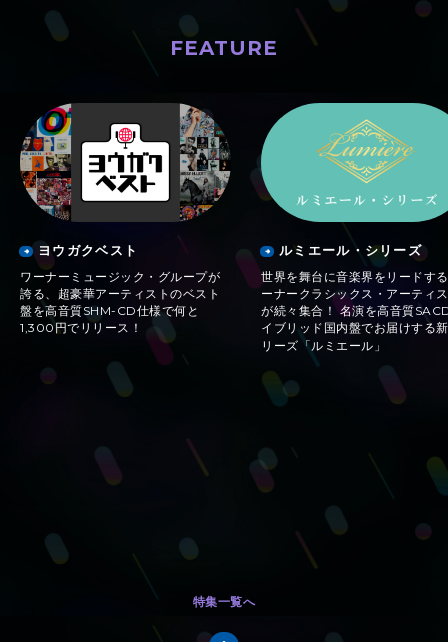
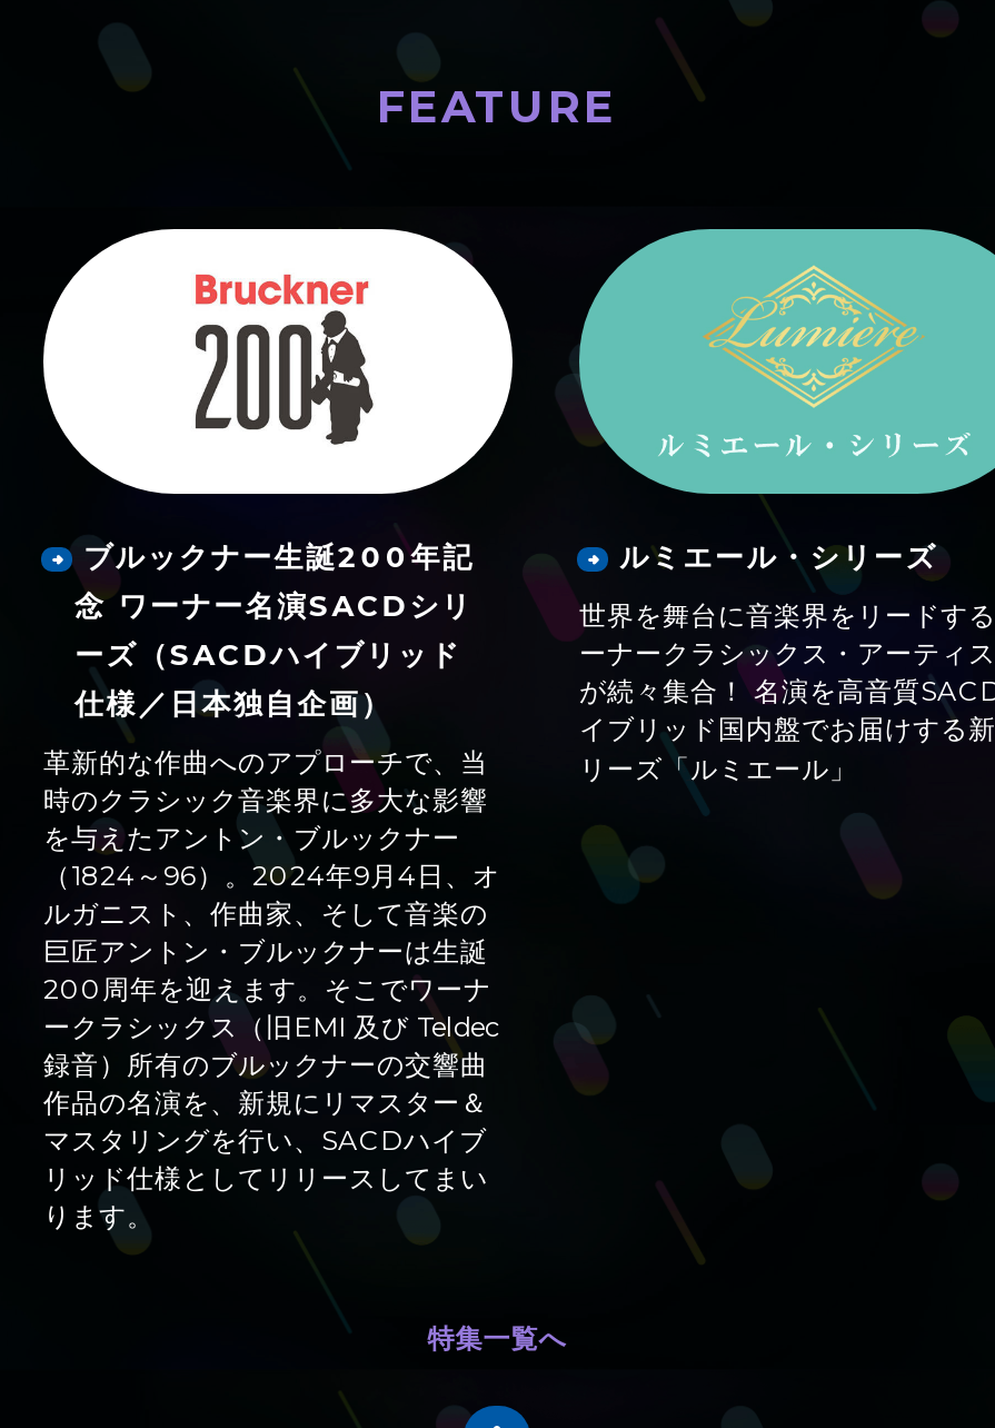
- [image]
- ヨウガクベスト
+ [image]
+ ブルックナー生誕200年記
+ 念 ワーナー名演SACDシリ
+ ーズ（SACDハイブリッド
+ 仕様／日本独自企画）

- ワーナーミュージック・グループが
- 誇る、超豪華アーティストのベスト
- 盤を高音質SHM-CD仕様で何と
- 1,300円でリリース！
+ 革新的な作曲へのアプローチで、当
+ 時のクラシック音楽界に多大な影響
+ を与えたアントン・ブルックナー
+ （1824～96）。2024年9月4日、オ
+ ルガニスト、作曲家、そして音楽の
+ 巨匠アントン・ブルックナーは生誕
+ 200周年を迎えます。そこでワーナ
+ ークラシックス（旧EMI 及び Teldec
+ 録音）所有のブルックナーの交響曲
+ 作品の名演を、新規にリマスター＆
+ マスタリングを行い、SACDハイブ
+ リッド仕様としてリリースしてまい
+ ります。
